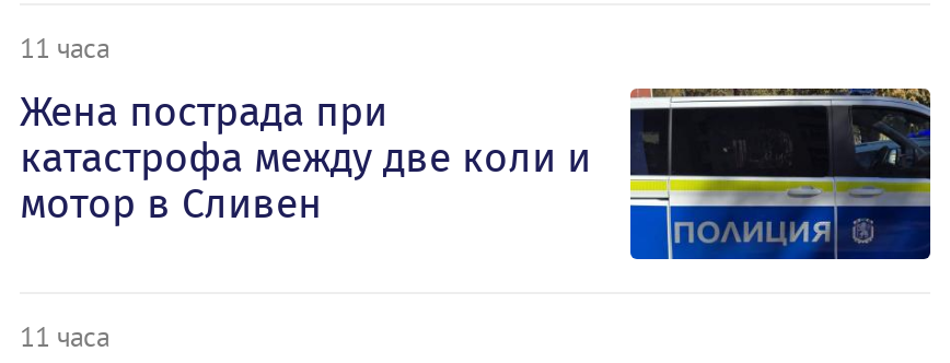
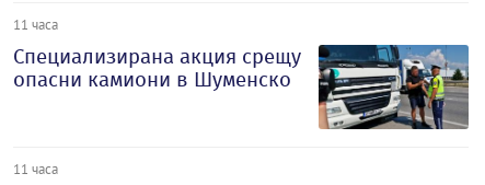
- [image]
- Жена пострада при
- катастрофа между две коли и
- мотор в Сливен
+ [image]
+ Специализирана акция срещу
+ опасни камиони в Шуменско
